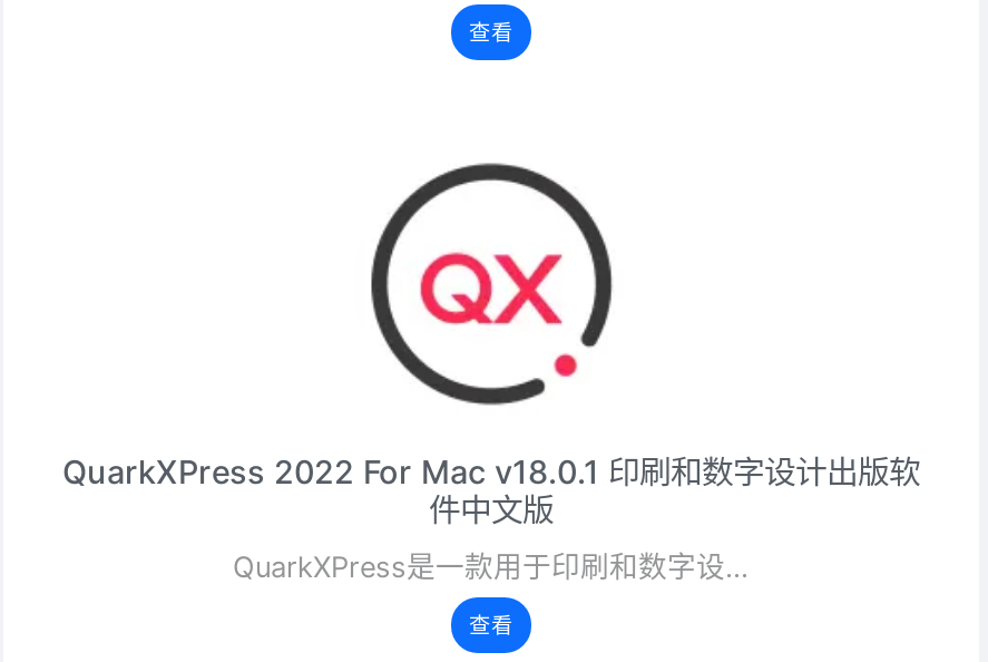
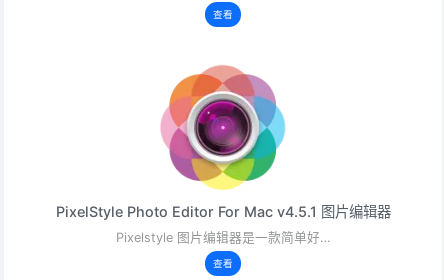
- [image]
- QuarkXPress 2022 For Mac v18.0.1 印刷和数字设计出版软
- 件中文版
+ [image]
+ PixelStyle Photo Editor For Mac v4.5.1 图片编辑器

- QuarkXPress是一款用于印刷和数字设…
+ Pixelstyle 图片编辑器是一款简单好…
